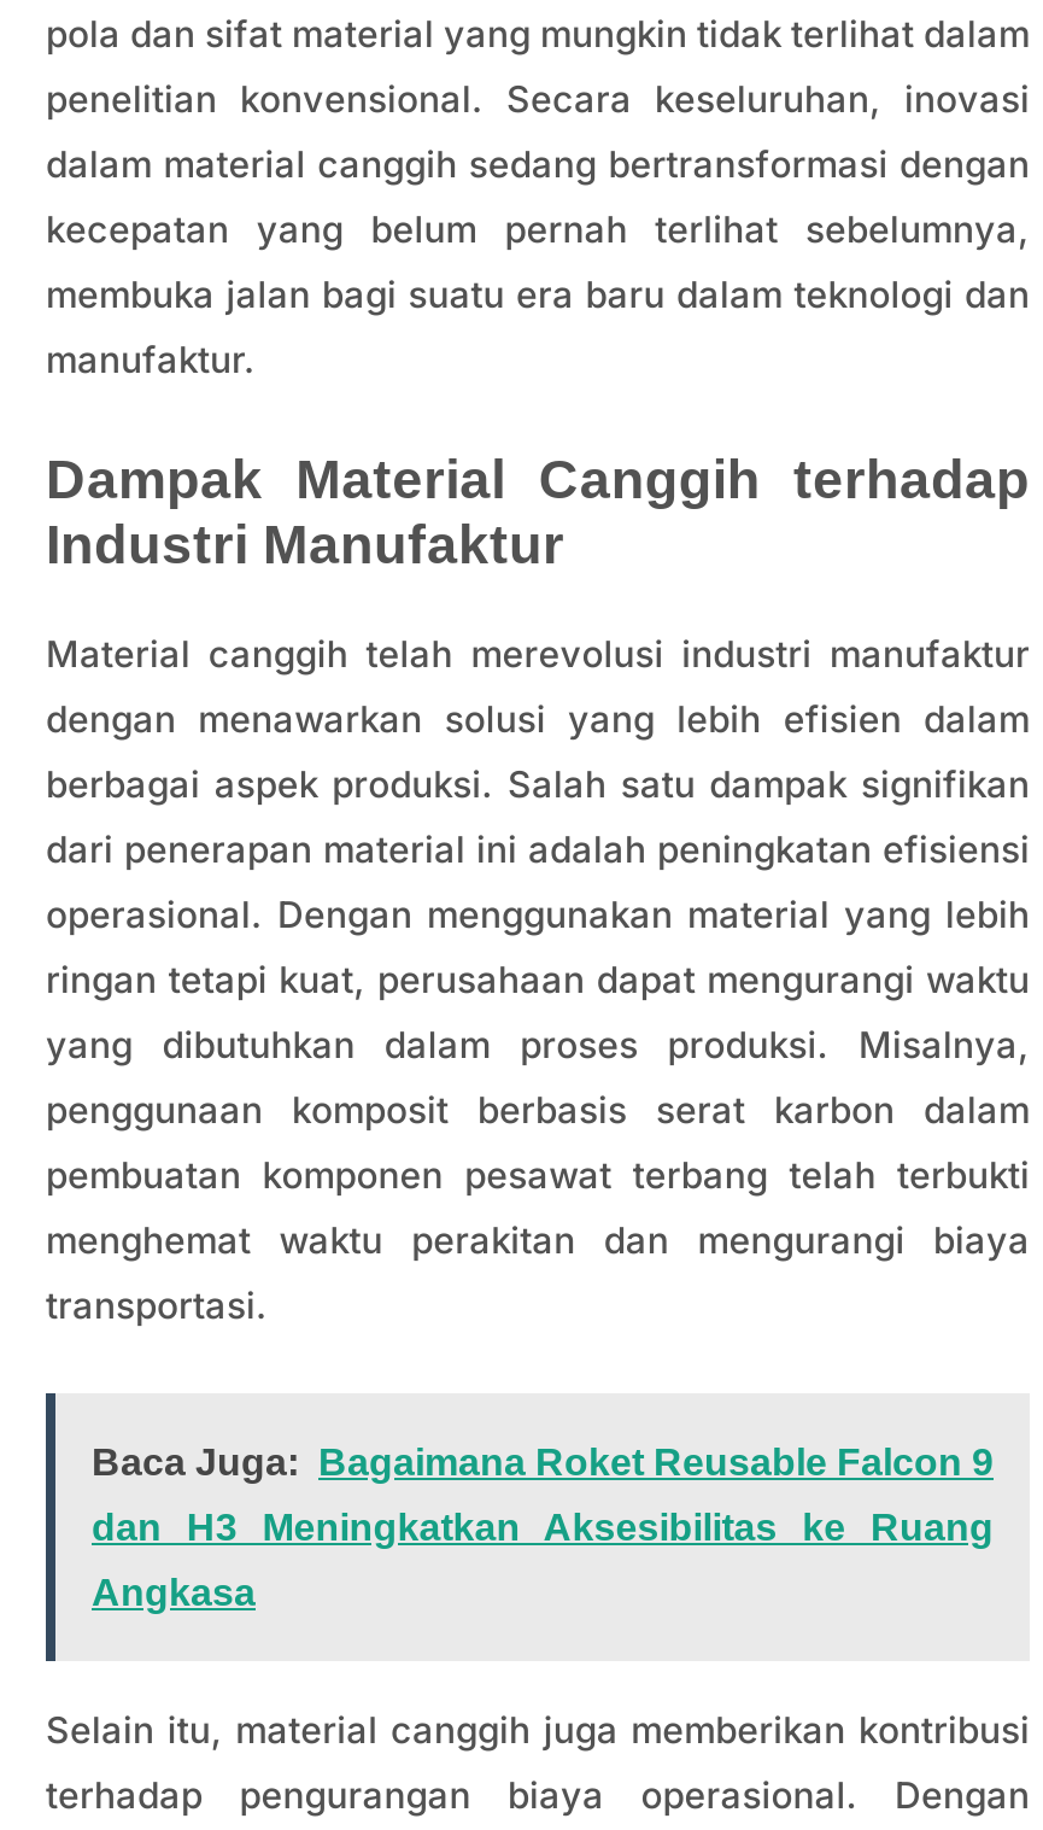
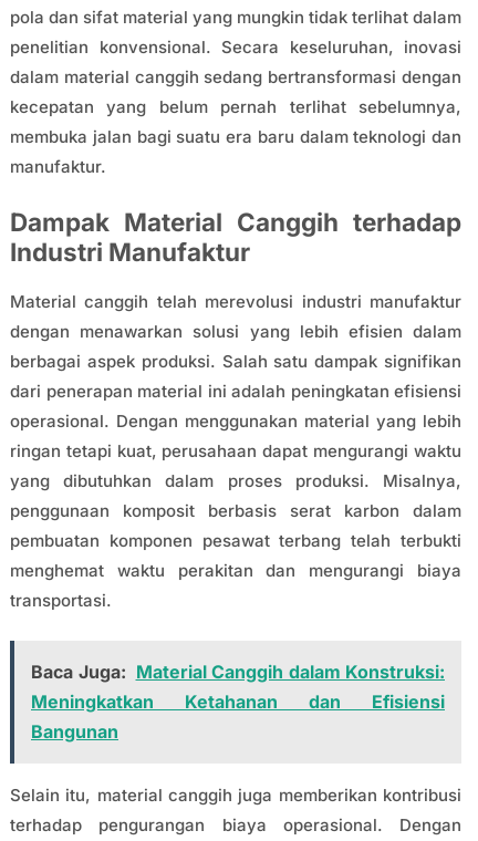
- Baca Juga: Bagaimana Roket Reusable Falcon 9
- dan H3 Meningkatkan Aksesibilitas ke Ruang
- Angkasa
+ Baca Juga: Material Canggih dalam Konstruksi:
+ Meningkatkan Ketahanan dan Efisiensi
+ Bangunan
